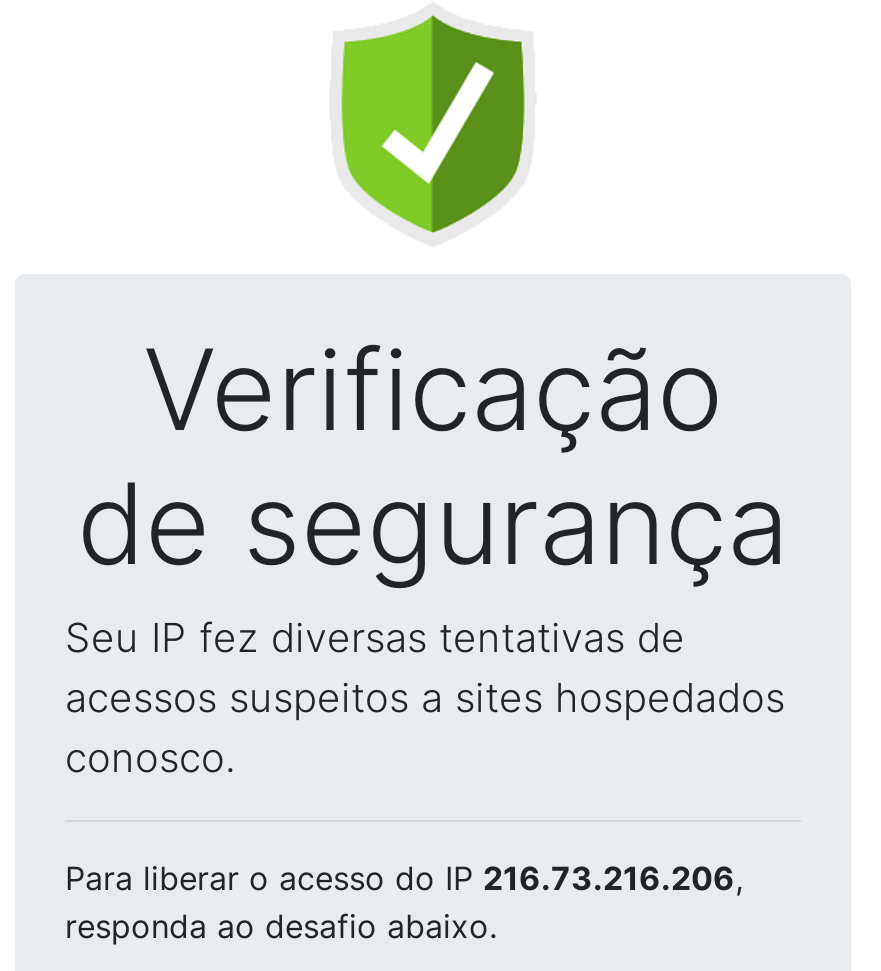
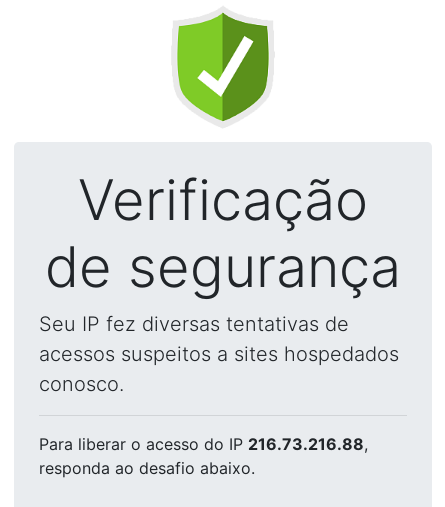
- Para liberar o acesso do IP 216.73.216.206,
+ Para liberar o acesso do IP 216.73.216.88,
